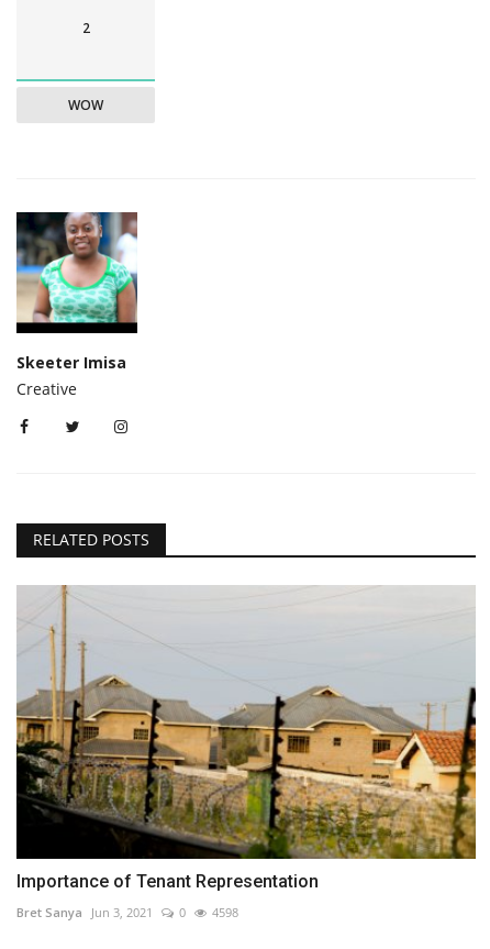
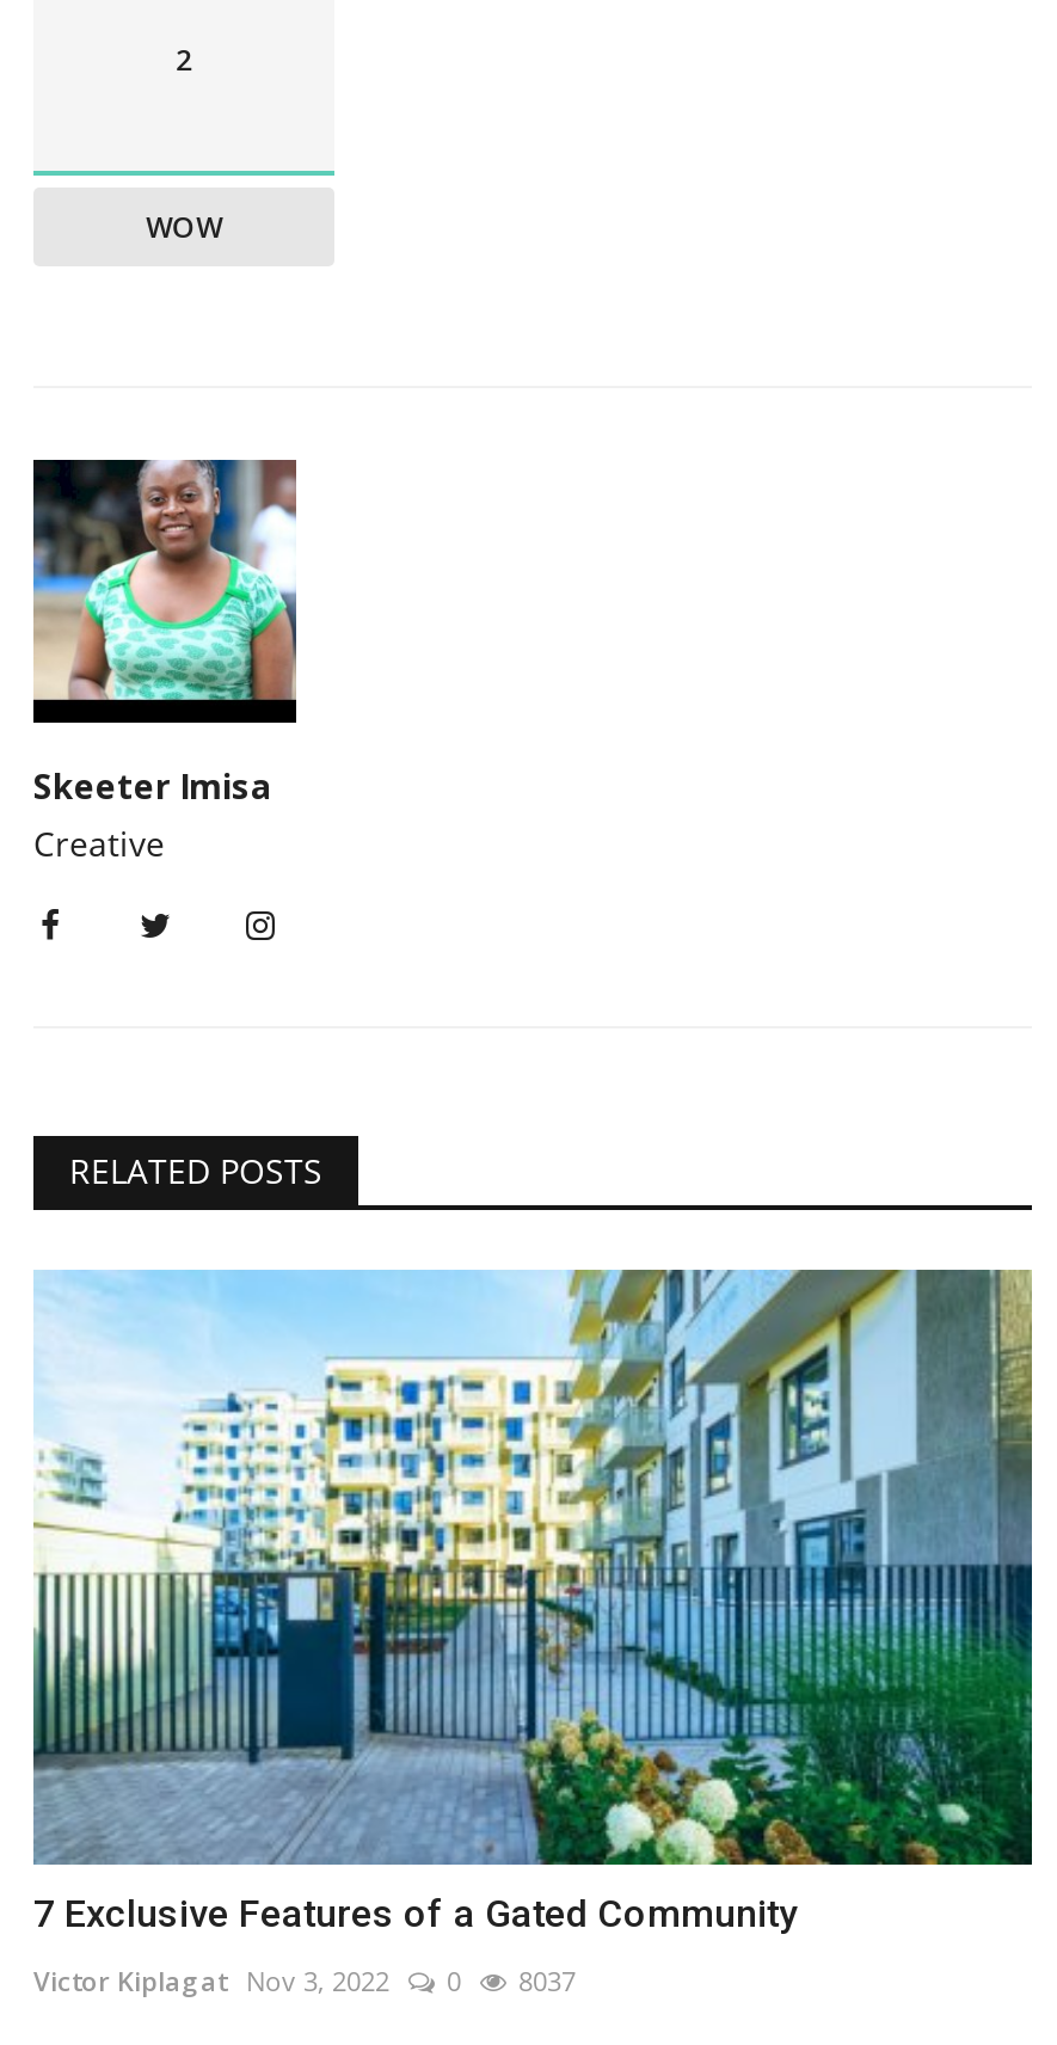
- [image]
- Importance of Tenant Representation
+ [image]
+ 7 Exclusive Features of a Gated Community

- Bret Sanya Jun 3, 2021
+ Victor Kiplagat Nov 3, 2022

- 4598
+ 8037
